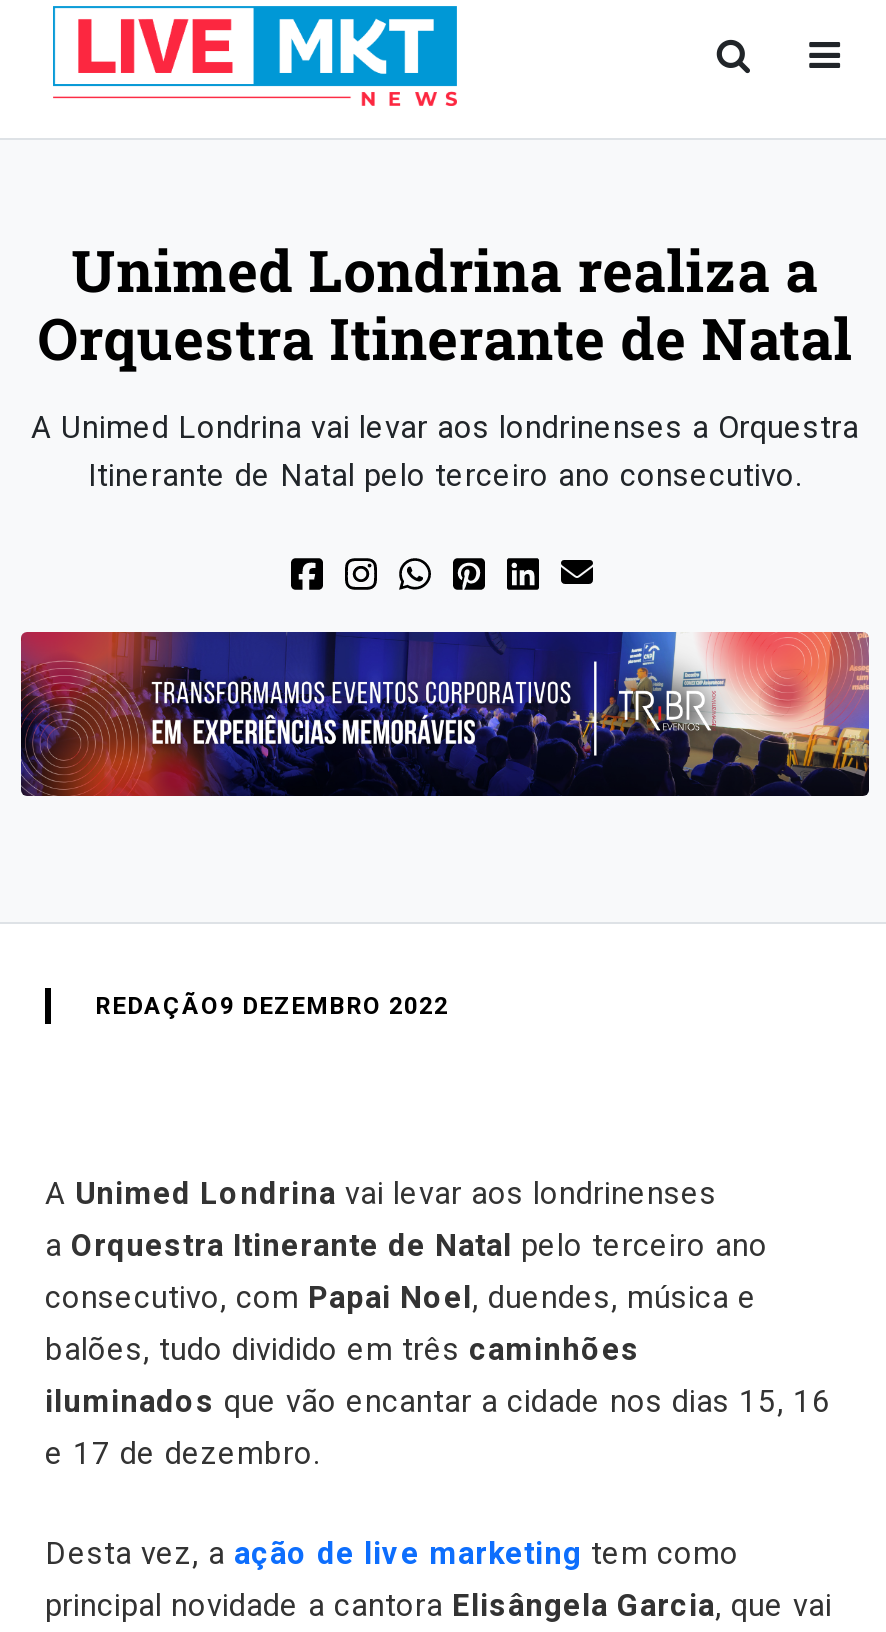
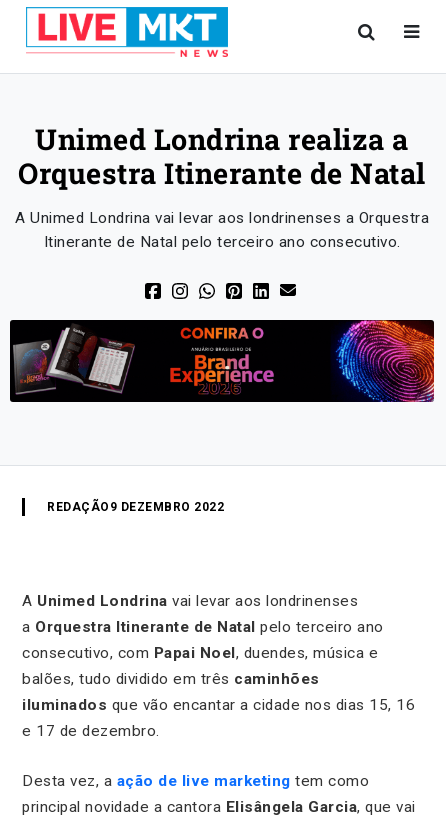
- [image]
+ [image]
